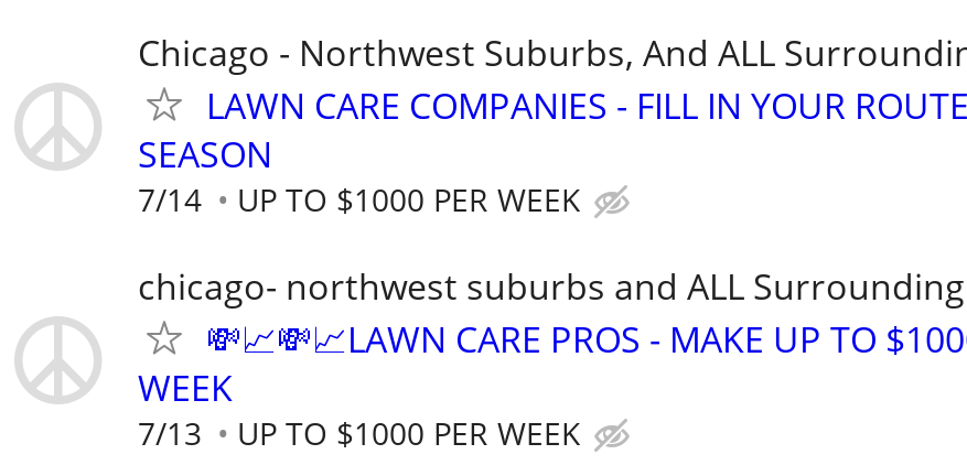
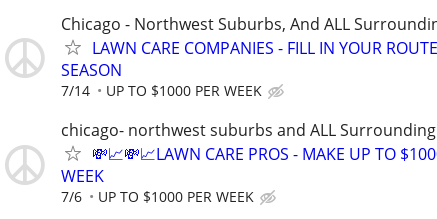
- 7/13 UP TO $1000 PER WEEK
+ 7/6 UP TO $1000 PER WEEK
